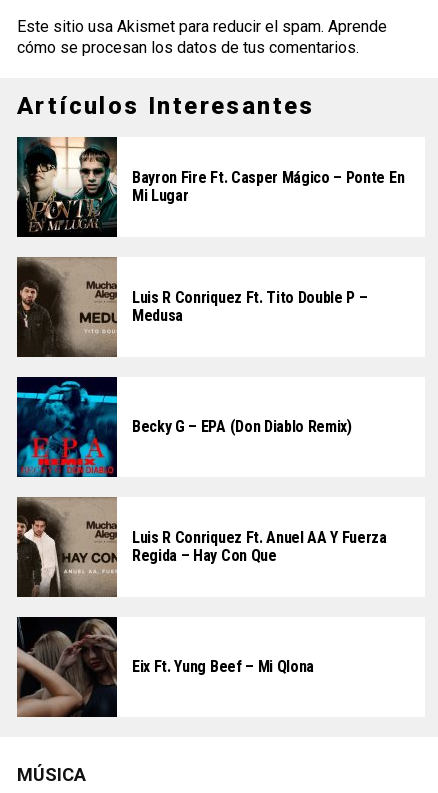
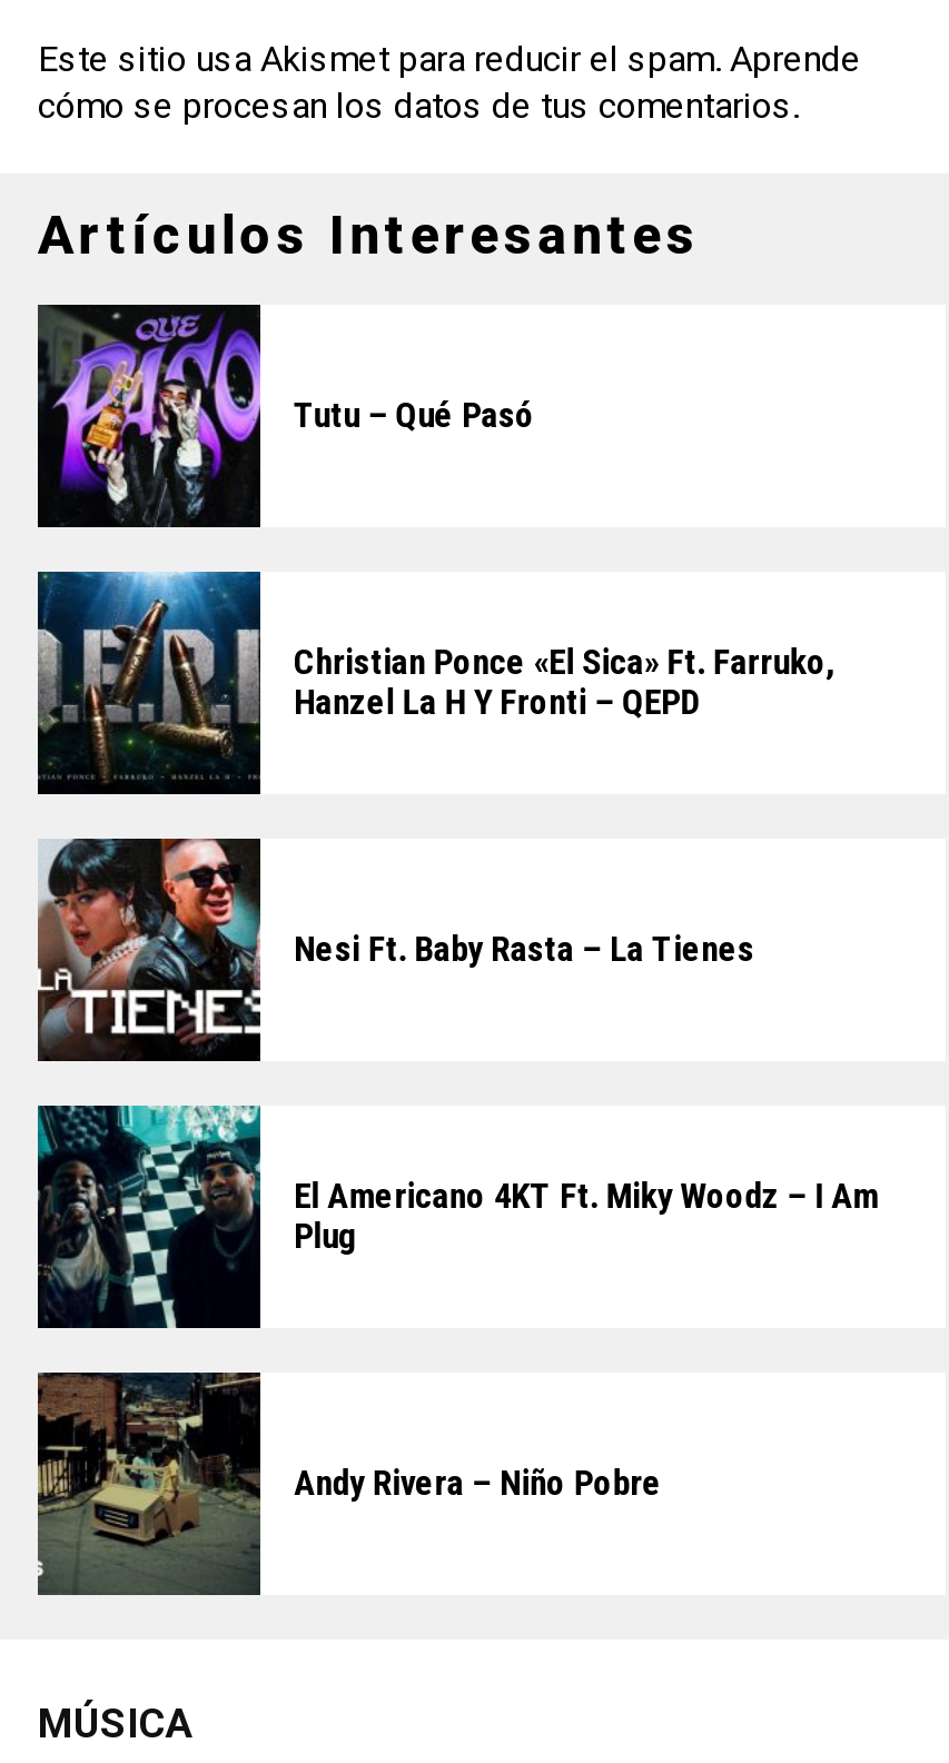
- [image]
- Bayron Fire Ft. Casper Mágico – Ponte En
- Mi Lugar
+ [image]
+ Tutu – Qué Pasó

- [image]
- Luis R Conriquez Ft. Tito Double P –
- Medusa
+ [image]
+ Christian Ponce «El Sica» Ft. Farruko,
+ Hanzel La H Y Fronti – QEPD

- [image]
- Becky G – EPA (Don Diablo Remix)
+ [image]
+ Nesi Ft. Baby Rasta – La Tienes

- [image]
- Luis R Conriquez Ft. Anuel AA Y Fuerza
- Regida – Hay Con Que
+ [image]
+ El Americano 4KT Ft. Miky Woodz – I Am
+ Plug

- [image]
- Eix Ft. Yung Beef – Mi Qlona
+ [image]
+ Andy Rivera – Niño Pobre
